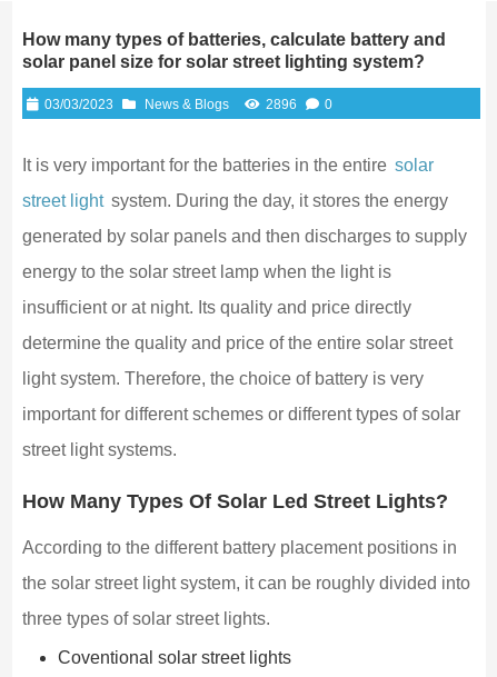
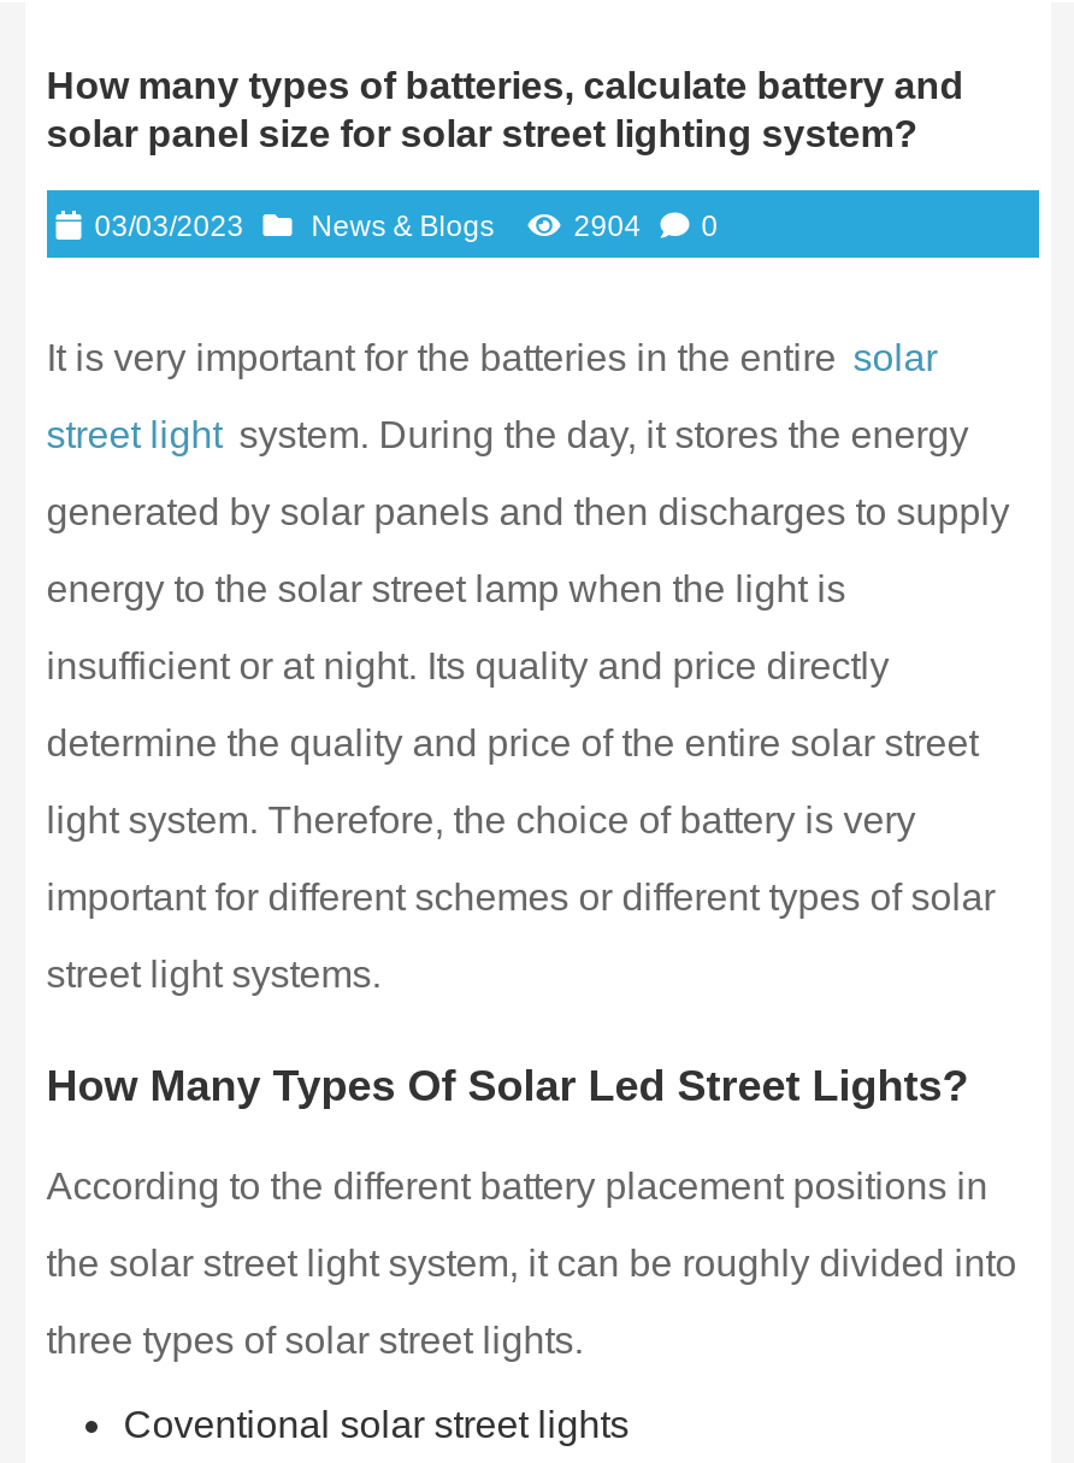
- 2896 0
+ 2904 0
